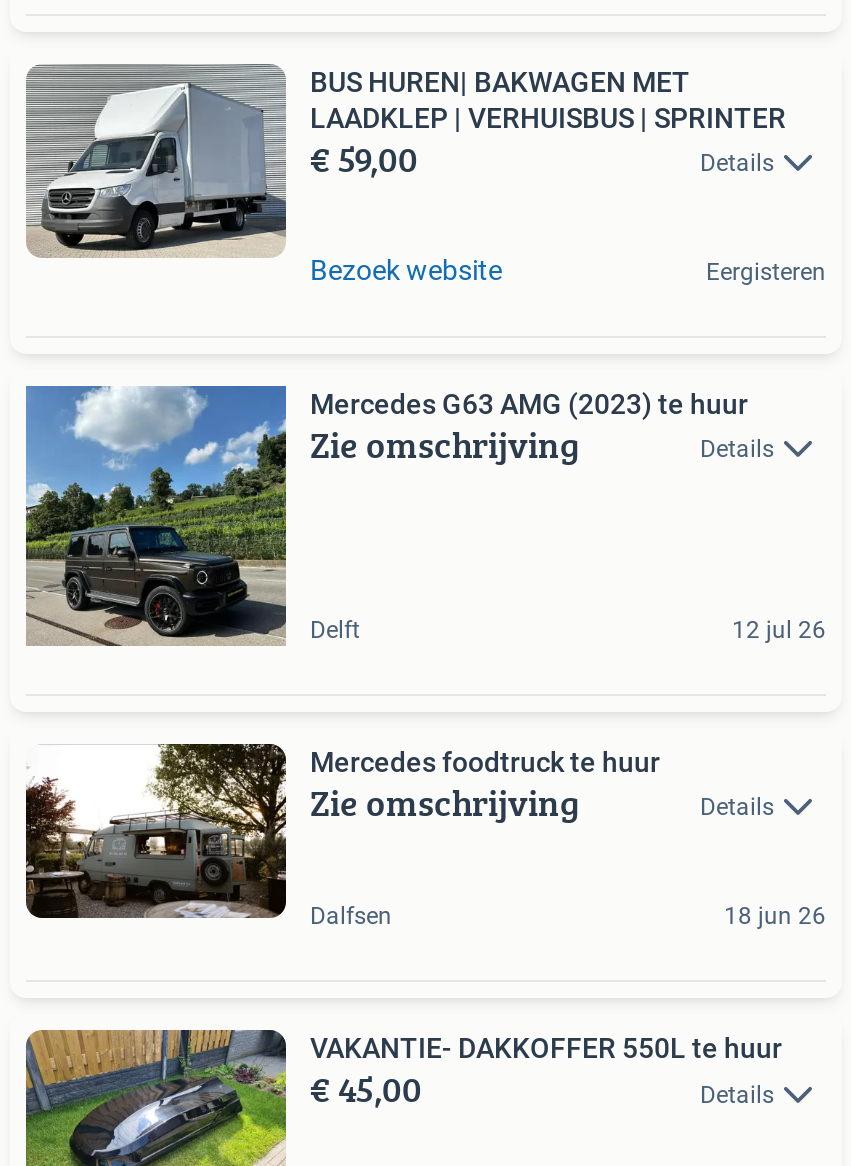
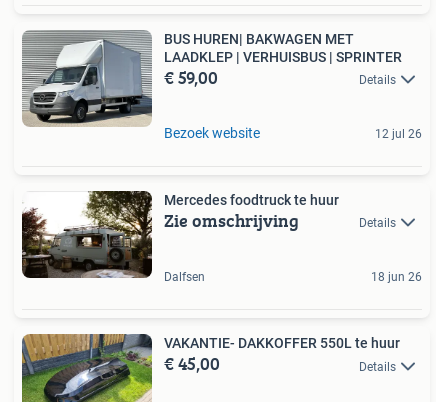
- Eergisteren

- [image]
- Mercedes G63 AMG (2023) te huur
- Zie omschrijving
- Details

- Delft
